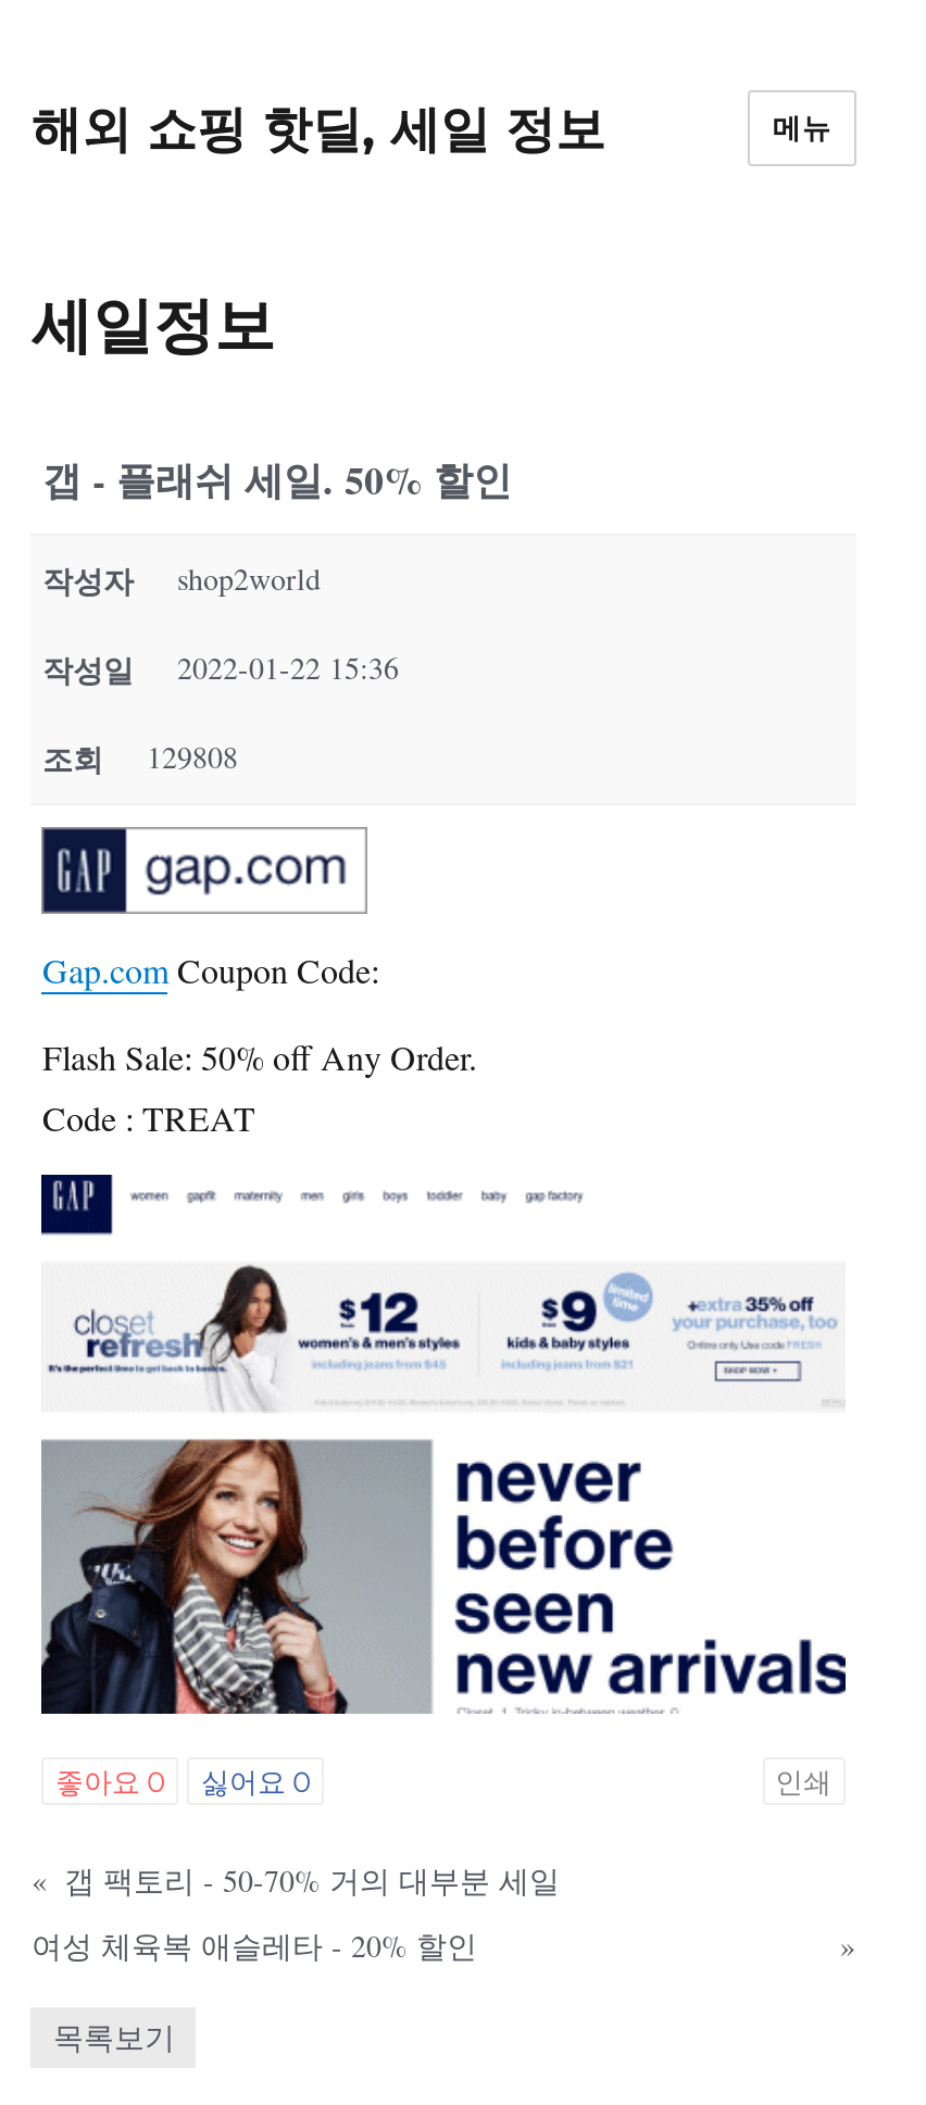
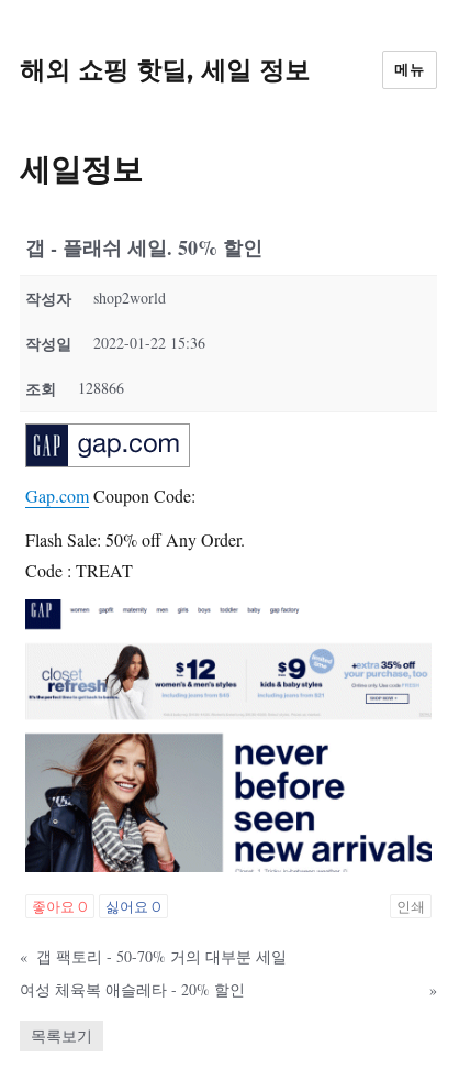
- 조회 129808
+ 조회 128866
